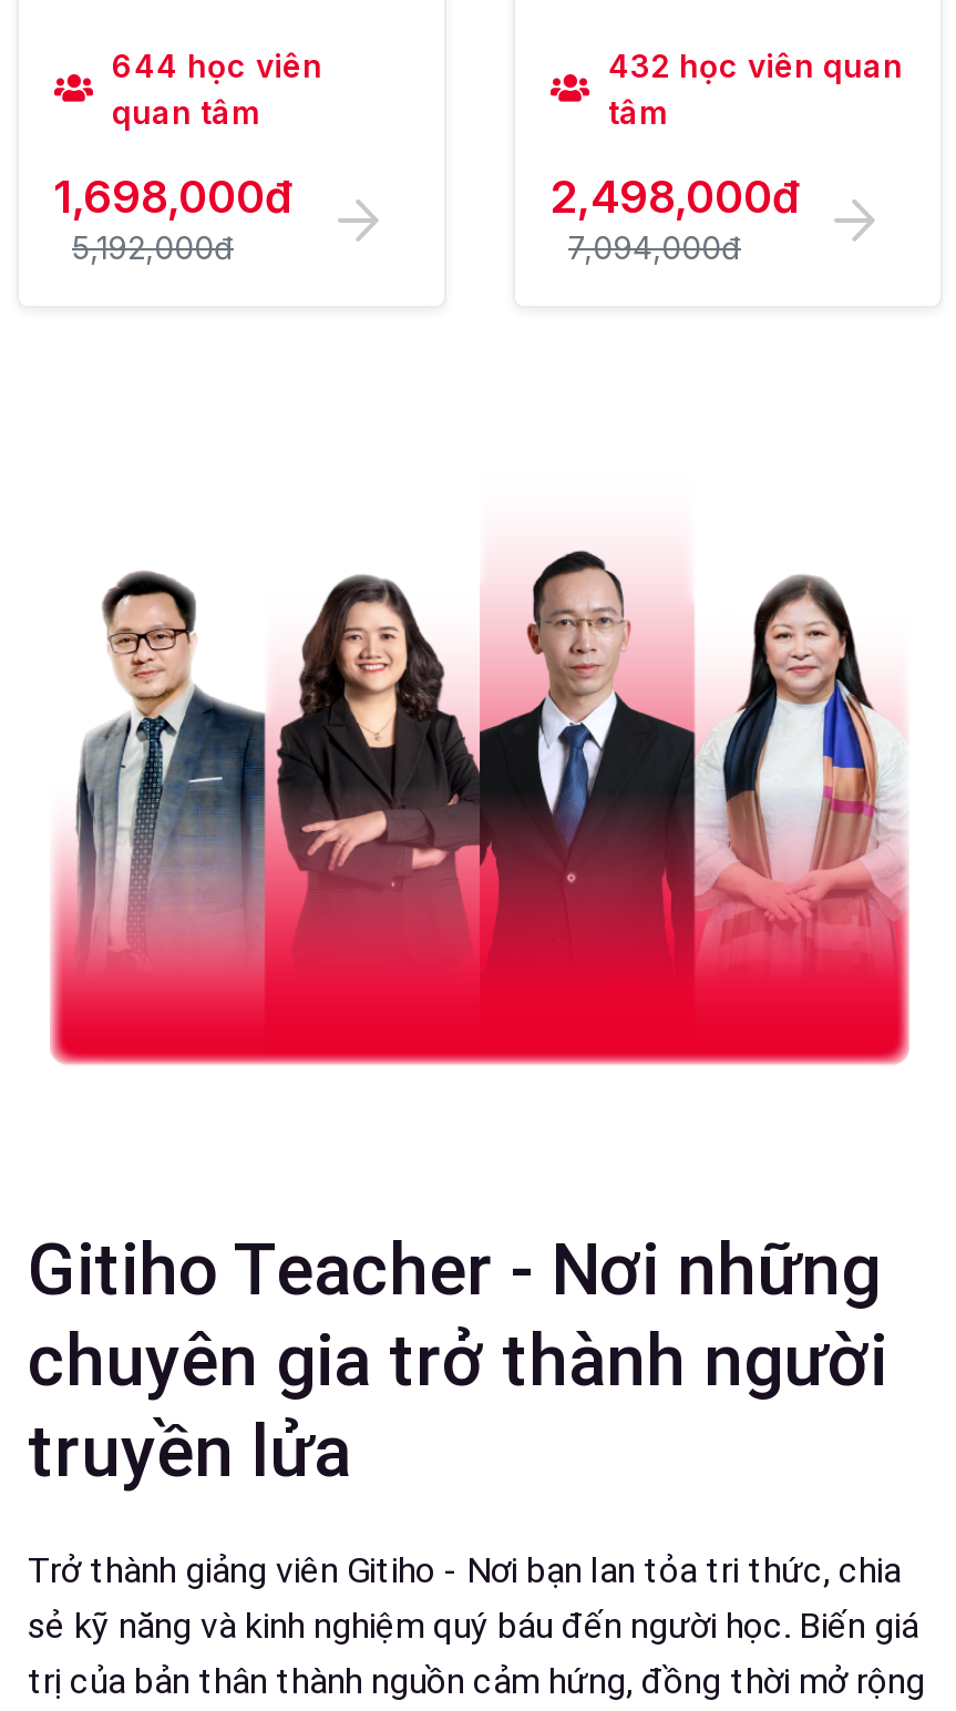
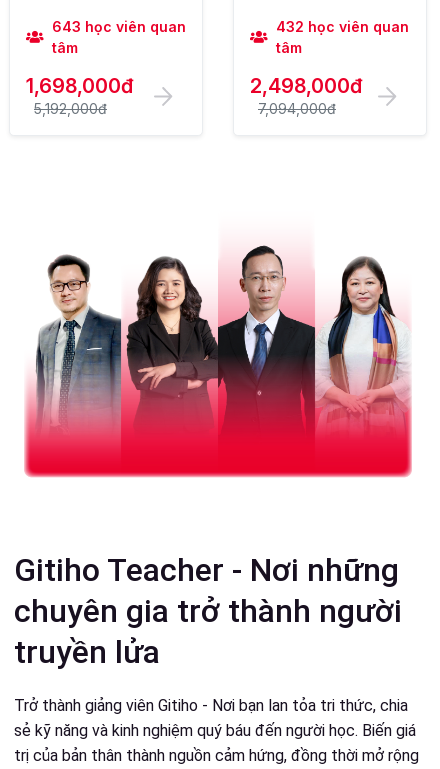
- 644 học viên
- quan tâm
+ 643 học viên quan
+ tâm
